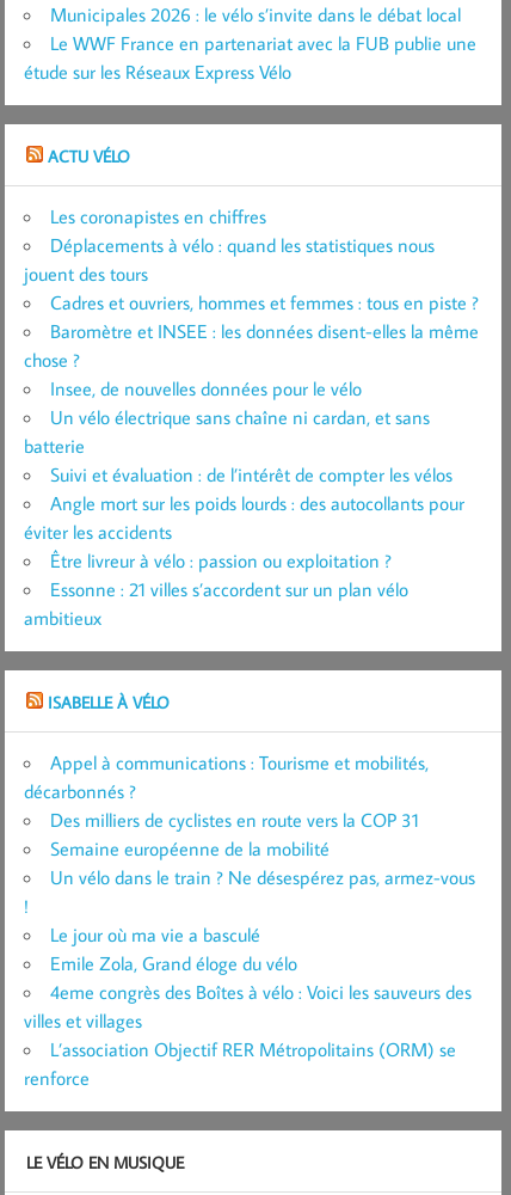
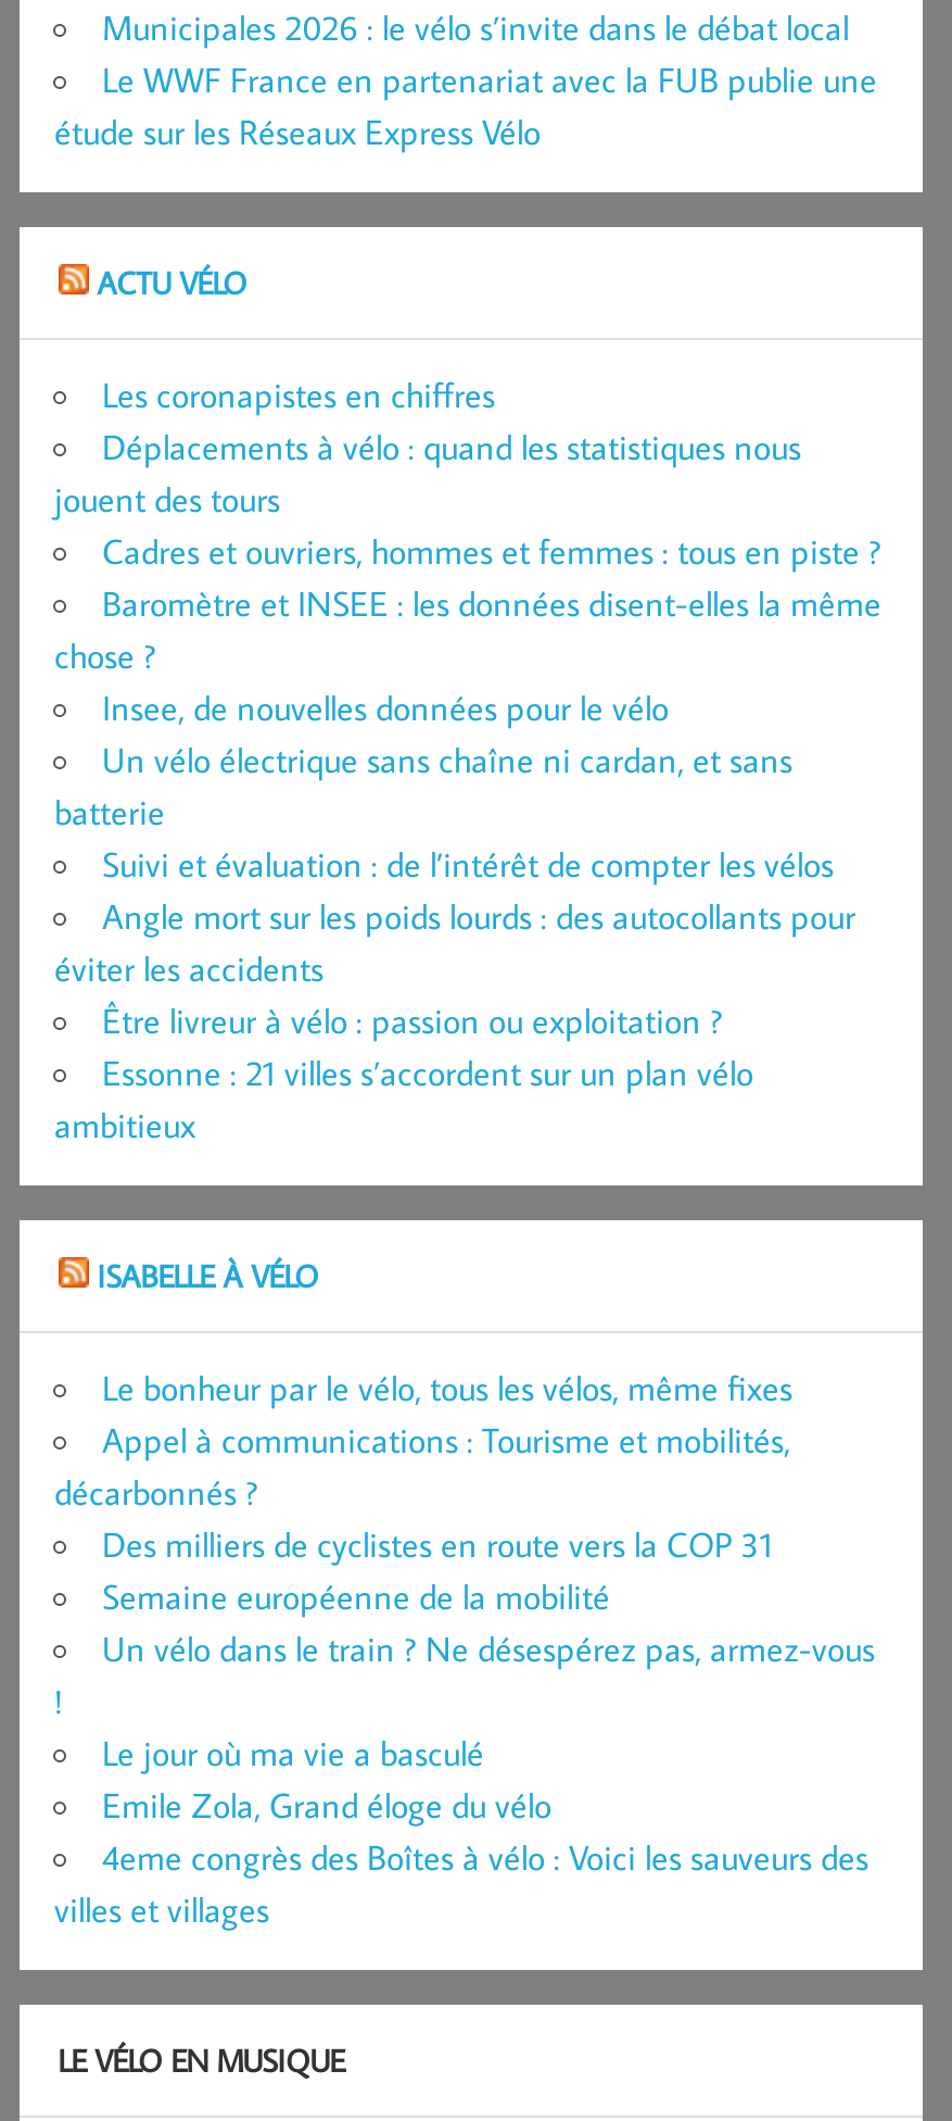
+ Le bonheur par le vélo, tous les vélos, même fixes

moved down: Appel à communications : Tourisme et mobilités, | décarbonnés ? | Des milliers de cyclistes en route vers la COP 31 | ... | 4eme congrès des Boîtes à vélo : Voici les sauveurs des | villes et villages

- L’association Objectif RER Métropolitains (ORM) se
- renforce
